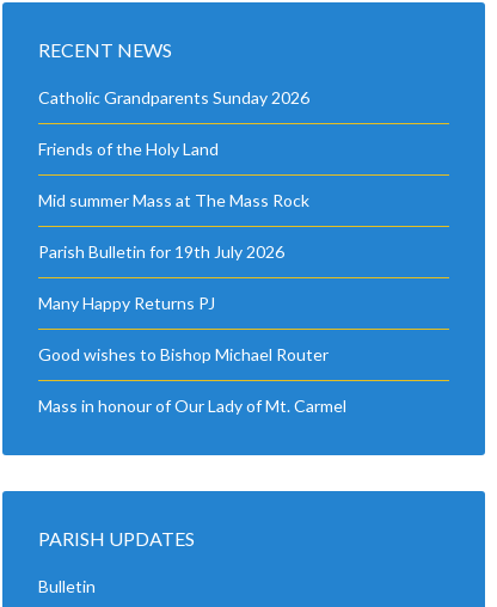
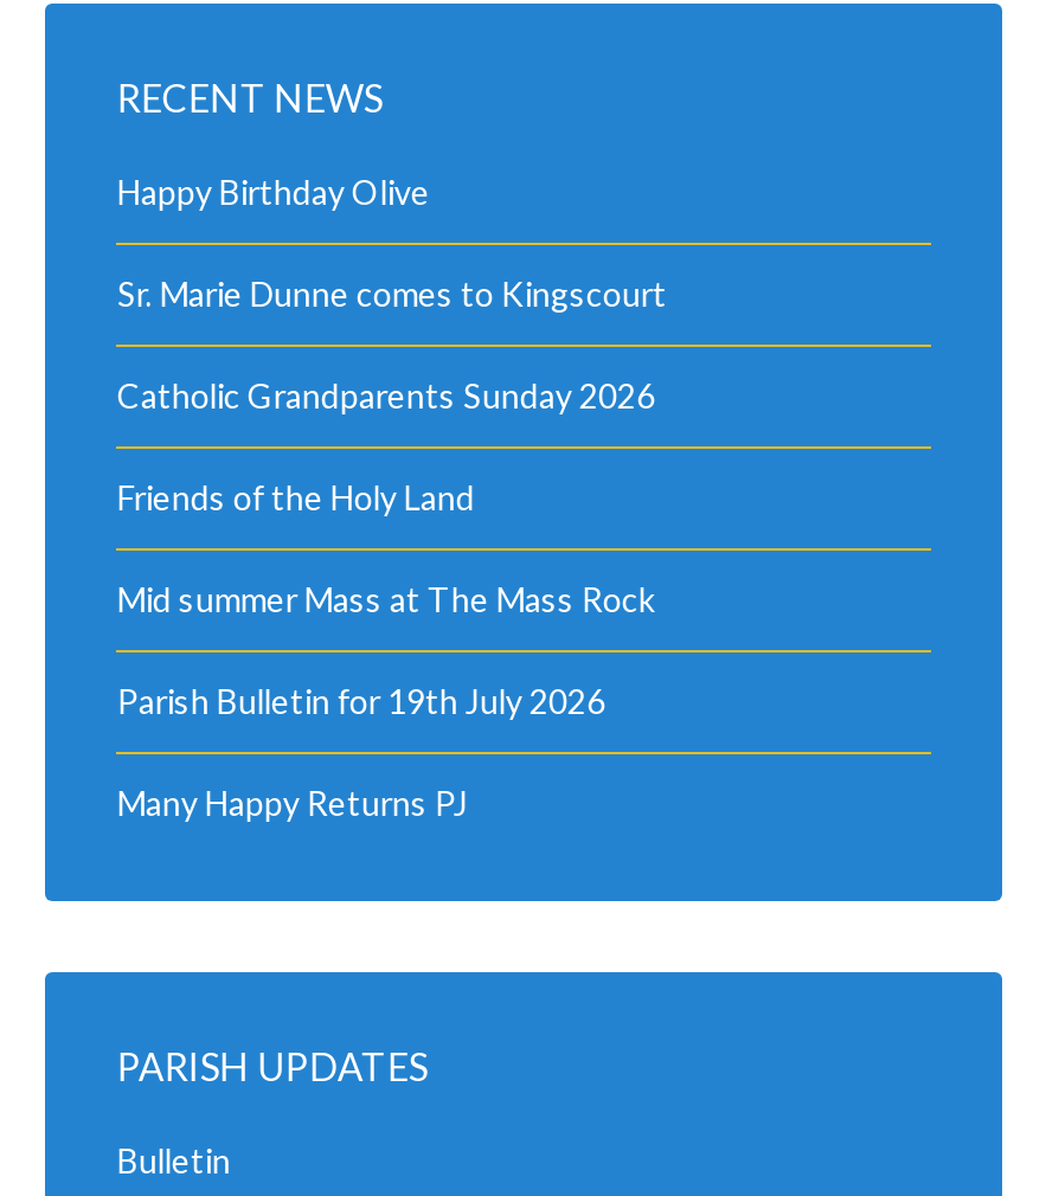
+ Happy Birthday Olive
+ Sr. Marie Dunne comes to Kingscourt

moved down: Catholic Grandparents Sunday 2026 | Friends of the Holy Land | Mid summer Mass at The Mass Rock | Parish Bulletin for 19th July 2026 | Many Happy Returns PJ

- Good wishes to Bishop Michael Router
- Mass in honour of Our Lady of Mt. Carmel
